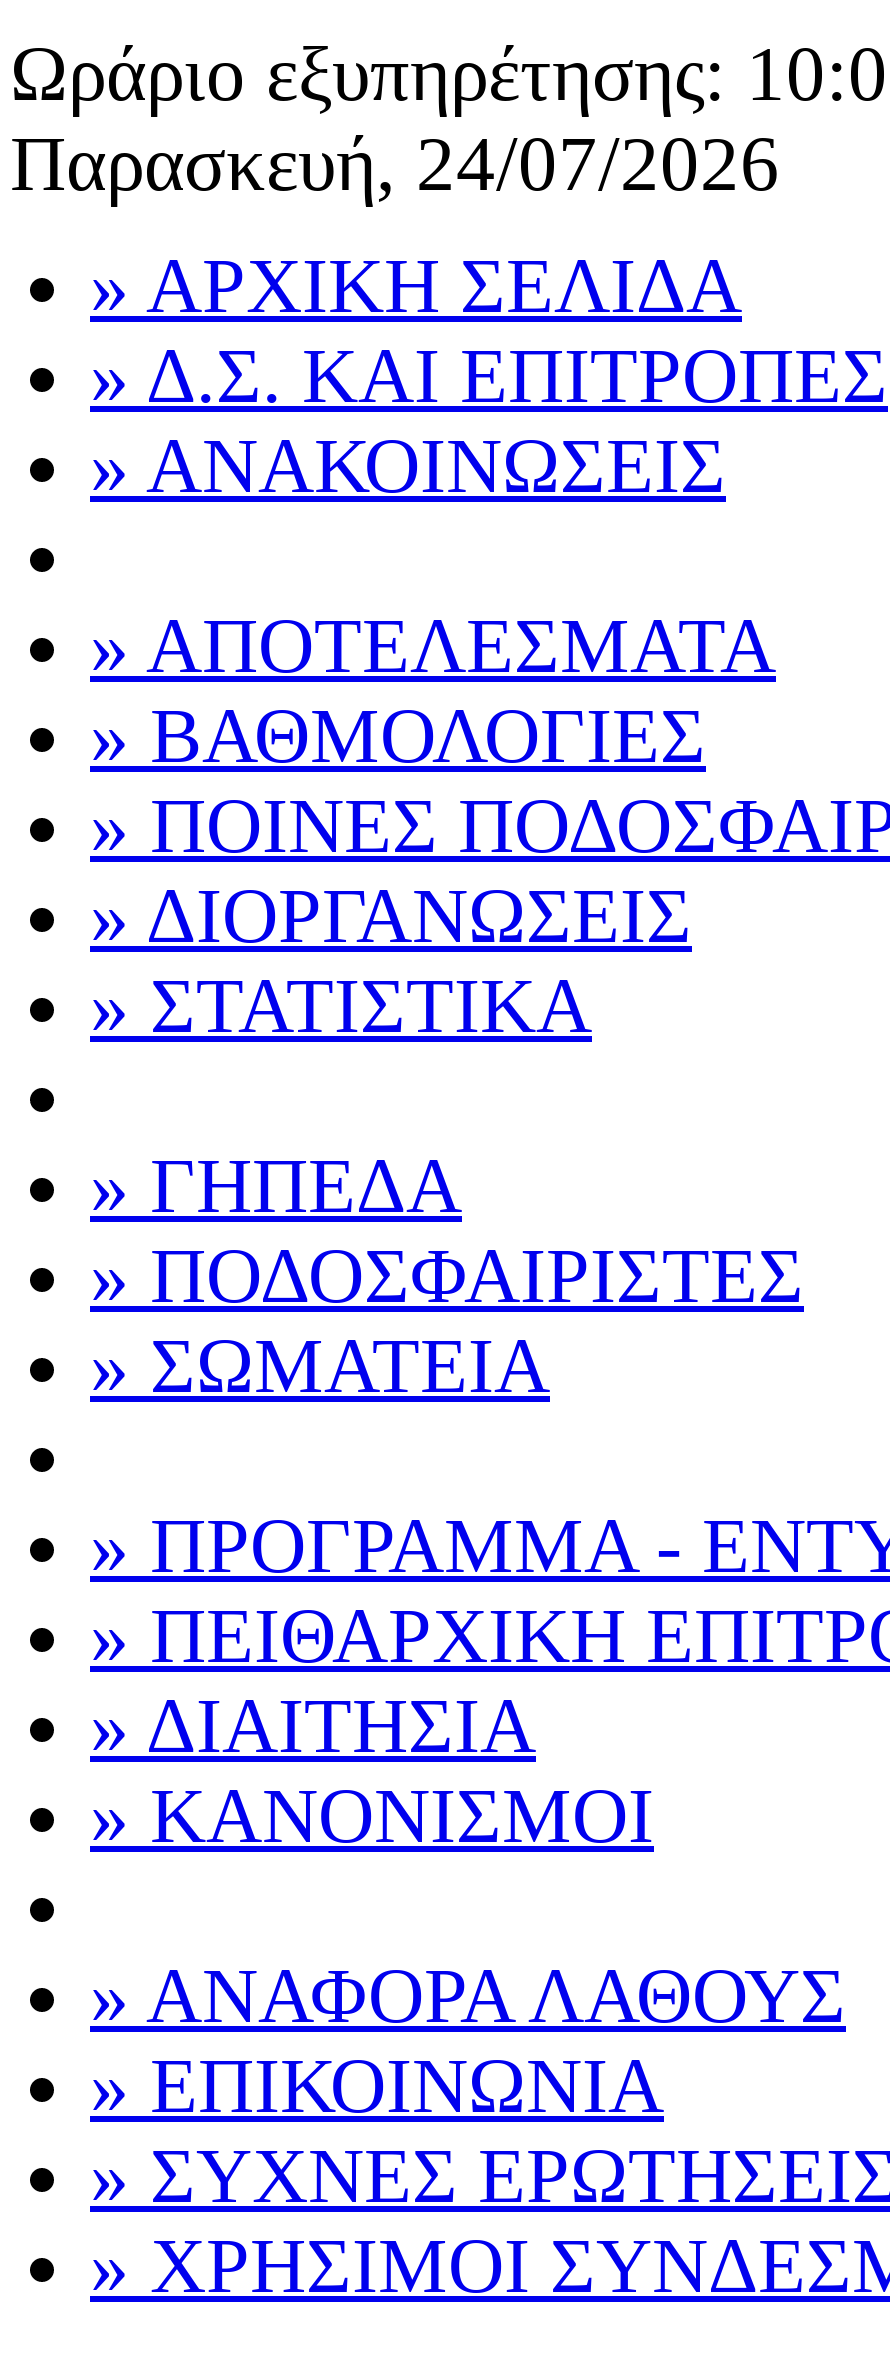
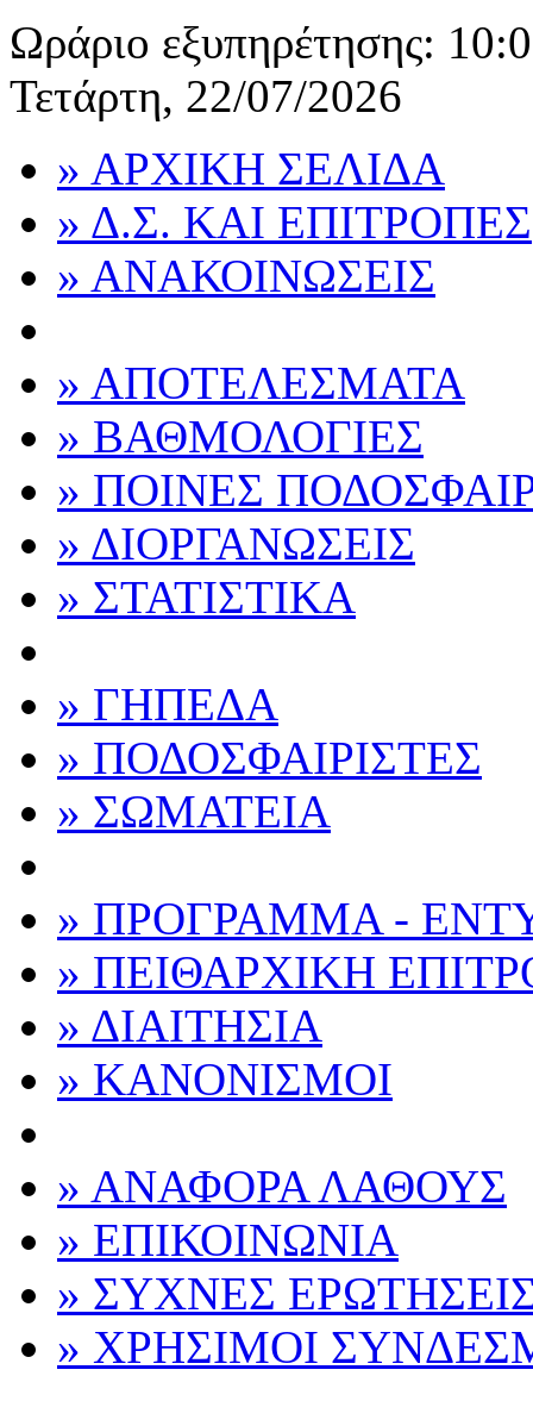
- Παρασκευή, 24/07/2026
+ Τετάρτη, 22/07/2026
